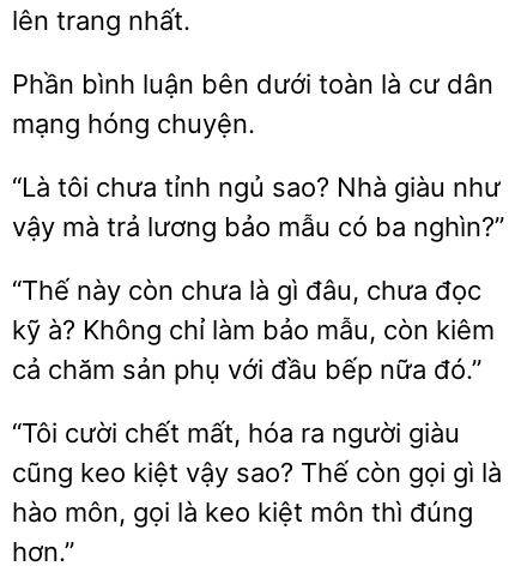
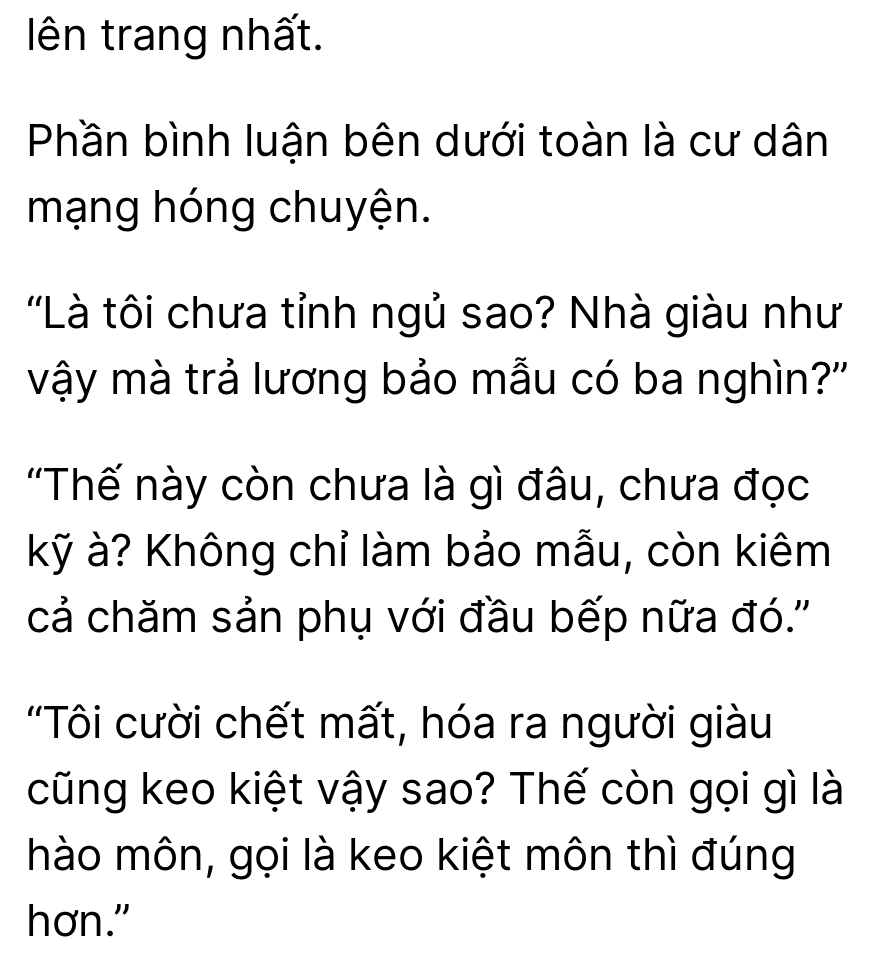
- Phần bình luận bên dưới toàn
- cư dân
- mạng
+ bình luận bên dưới toàn là cư dân
+ chuyện.

- “Là tôi chưa tỉnh ngủ
- giàu
- vậy mà trả lương bảo mẫu có ba nghìn?”
+ “Là
+ chưa tỉnh ngủ sao? Nhà giàu
+ vậy mà trả lương bảo
+ có ba nghìn?”

- “Thế này còn chưa là gì đâu,
- đọc
- kỹ à? Không chỉ làm bảo mẫu, còn kiêm
- chăm sản phụ với đầu bếp
- đó.”
+ “Thế này còn chưa là
+ đâu, chưa đọc
+ kỹ à? Không chỉ
+ bảo mẫu, còn kiêm
+ cả
+ sản phụ với đầu bếp nữa đó.”

- “Tôi
- chết mất,
- ra người giàu
- cũng keo kiệt vậy sao? Thế còn gọi gì là
- hào môn, gọi
- keo kiệt môn thì đúng
+ cười chết mất, hóa ra người giàu
+ cũng keo
+ vậy sao? Thế còn gọi gì
+ hào môn, gọi là keo kiệt môn thì đúng
